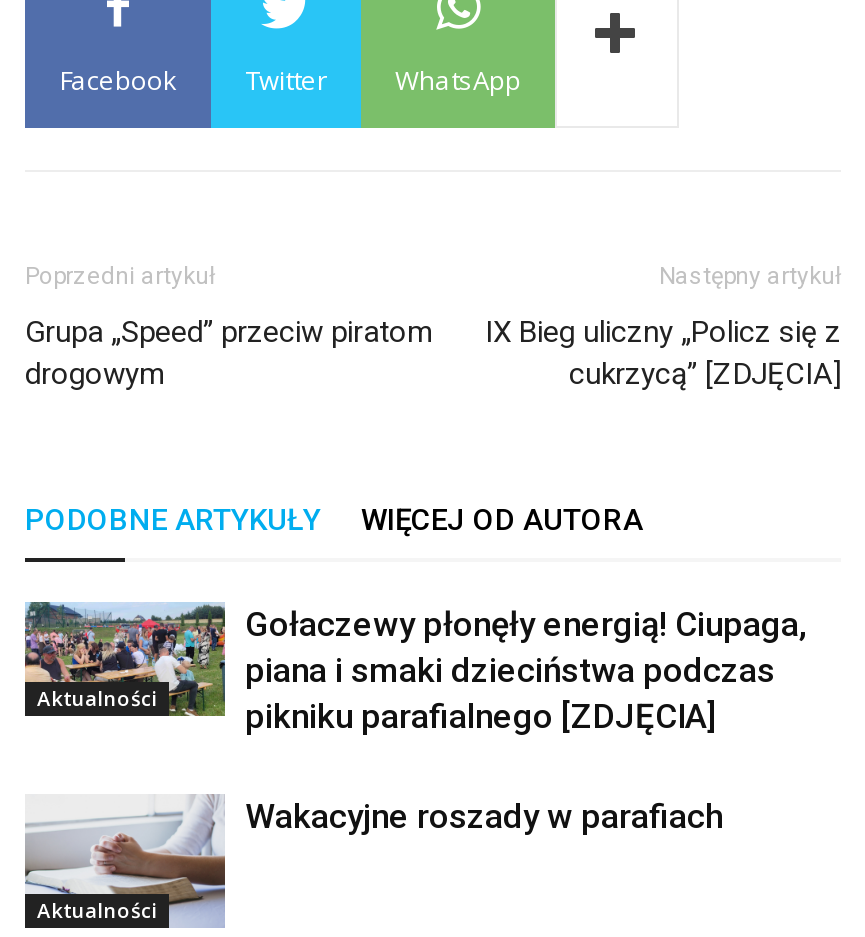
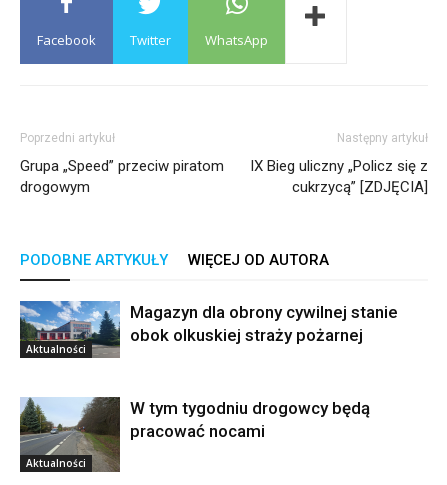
- [image]
- Gołaczewy płonęły energią! Ciupaga,
- piana i smaki dzieciństwa podczas
- pikniku parafialnego [ZDJĘCIA]
+ [image]
+ Magazyn dla obrony cywilnej stanie
+ obok olkuskiej straży pożarnej

- [image]
- Wakacyjne roszady w parafiach
+ [image]
+ W tym tygodniu drogowcy będą
+ pracować nocami
